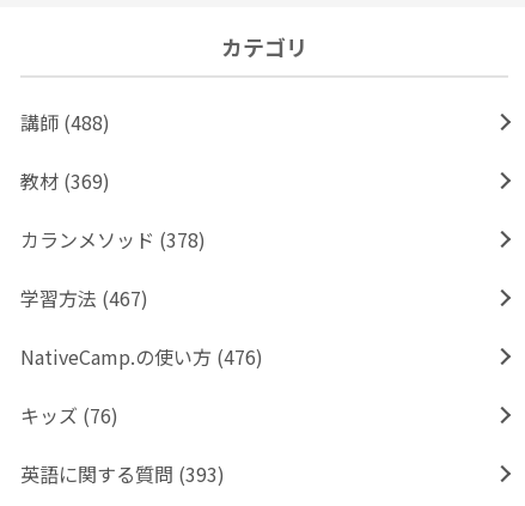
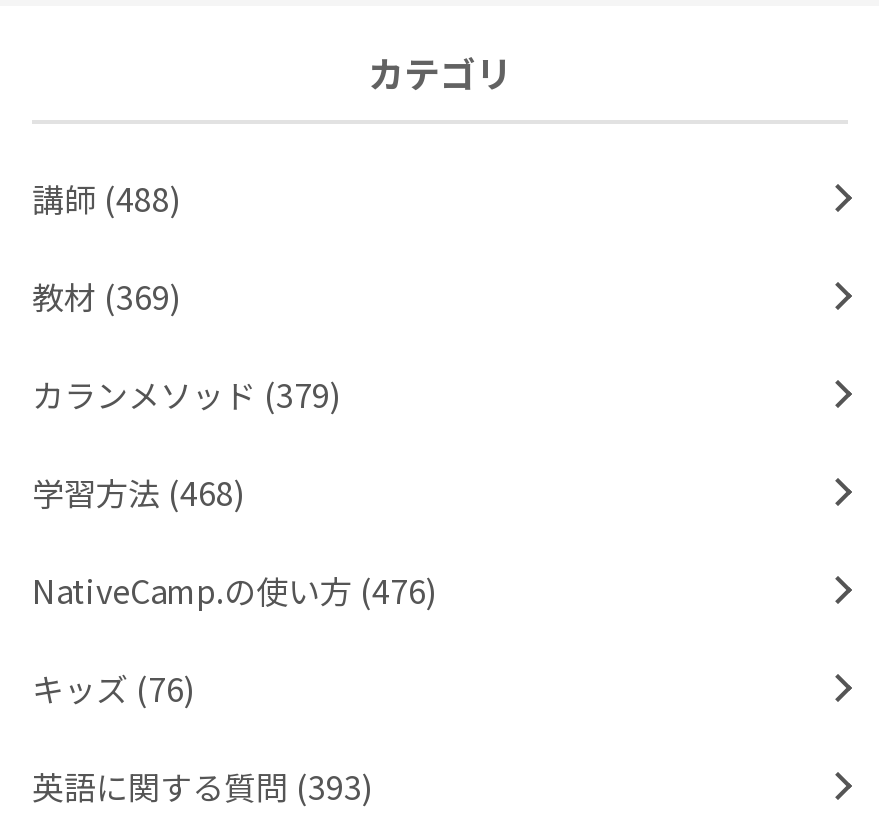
- カランメソッド (378)
+ カランメソッド (379)

- 学習方法 (467)
+ 学習方法 (468)
